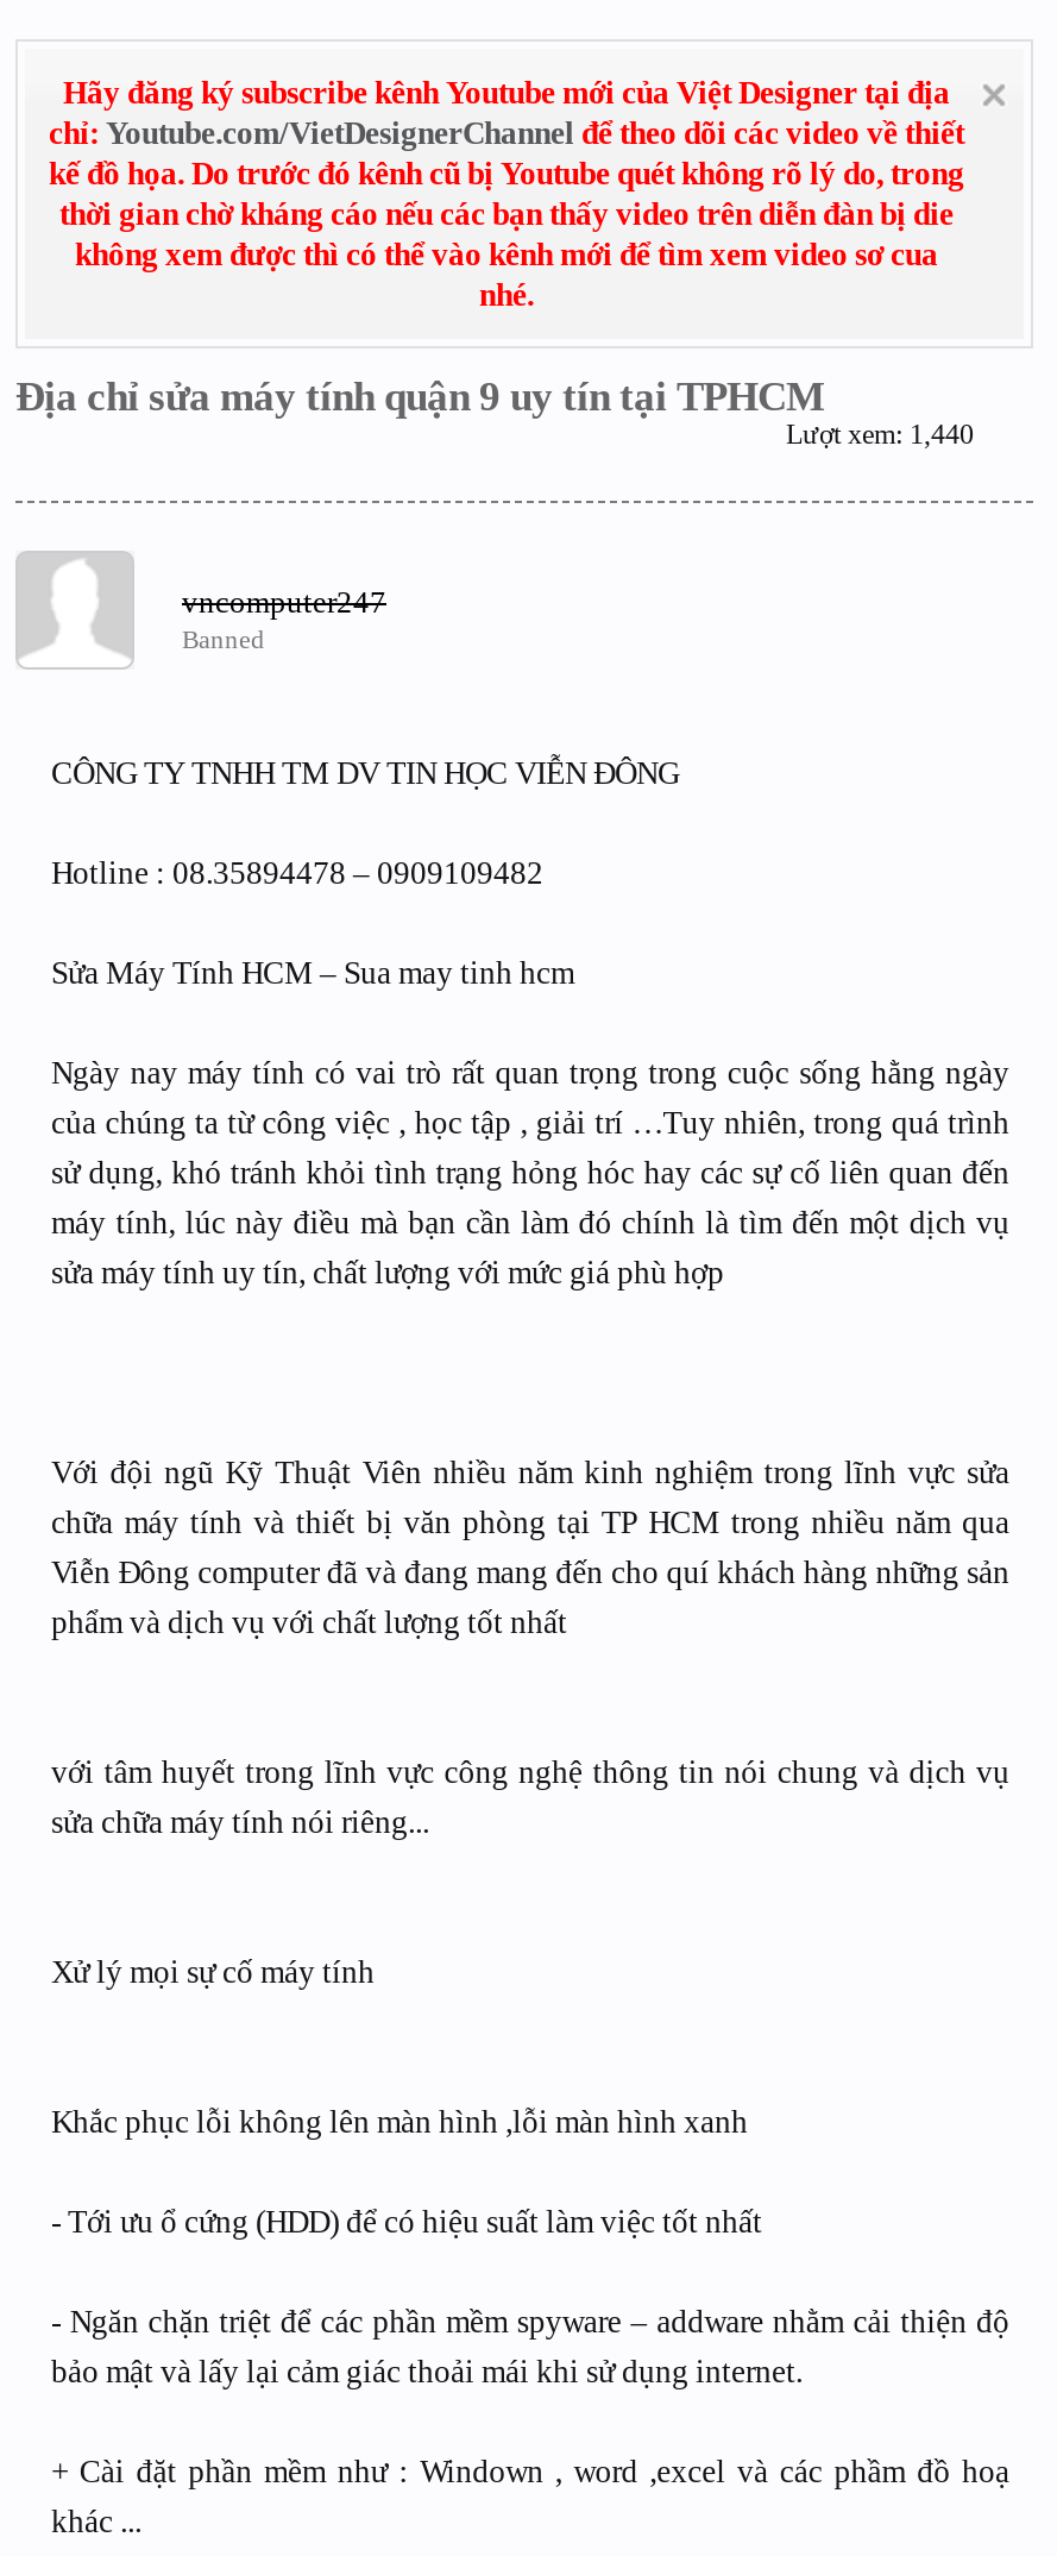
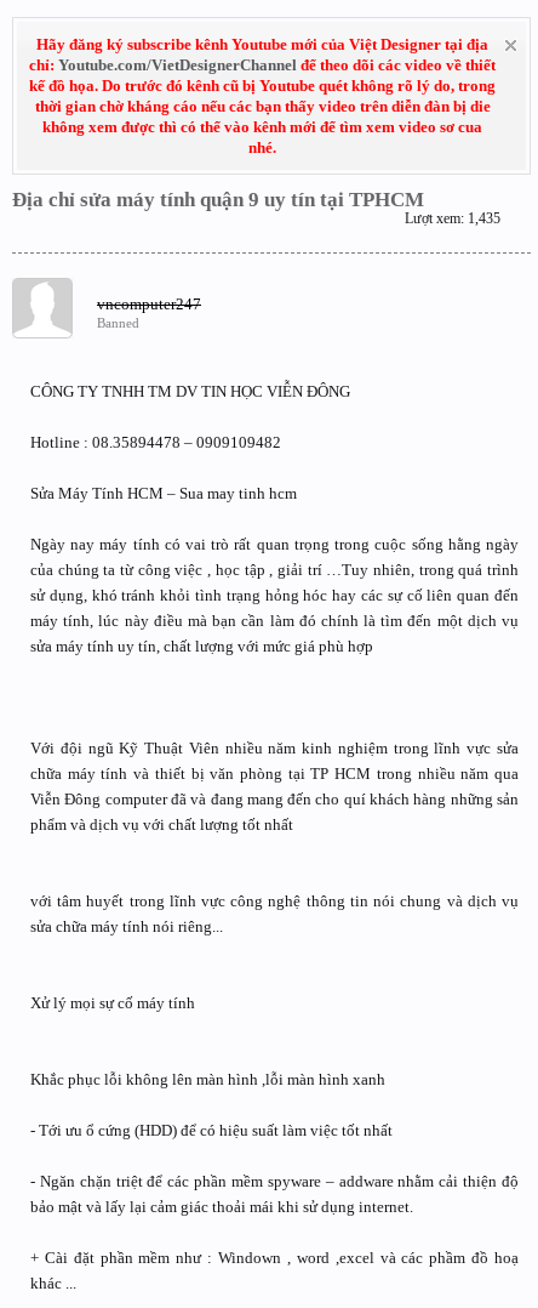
- Lượt xem: 1,440
+ Lượt xem: 1,435
